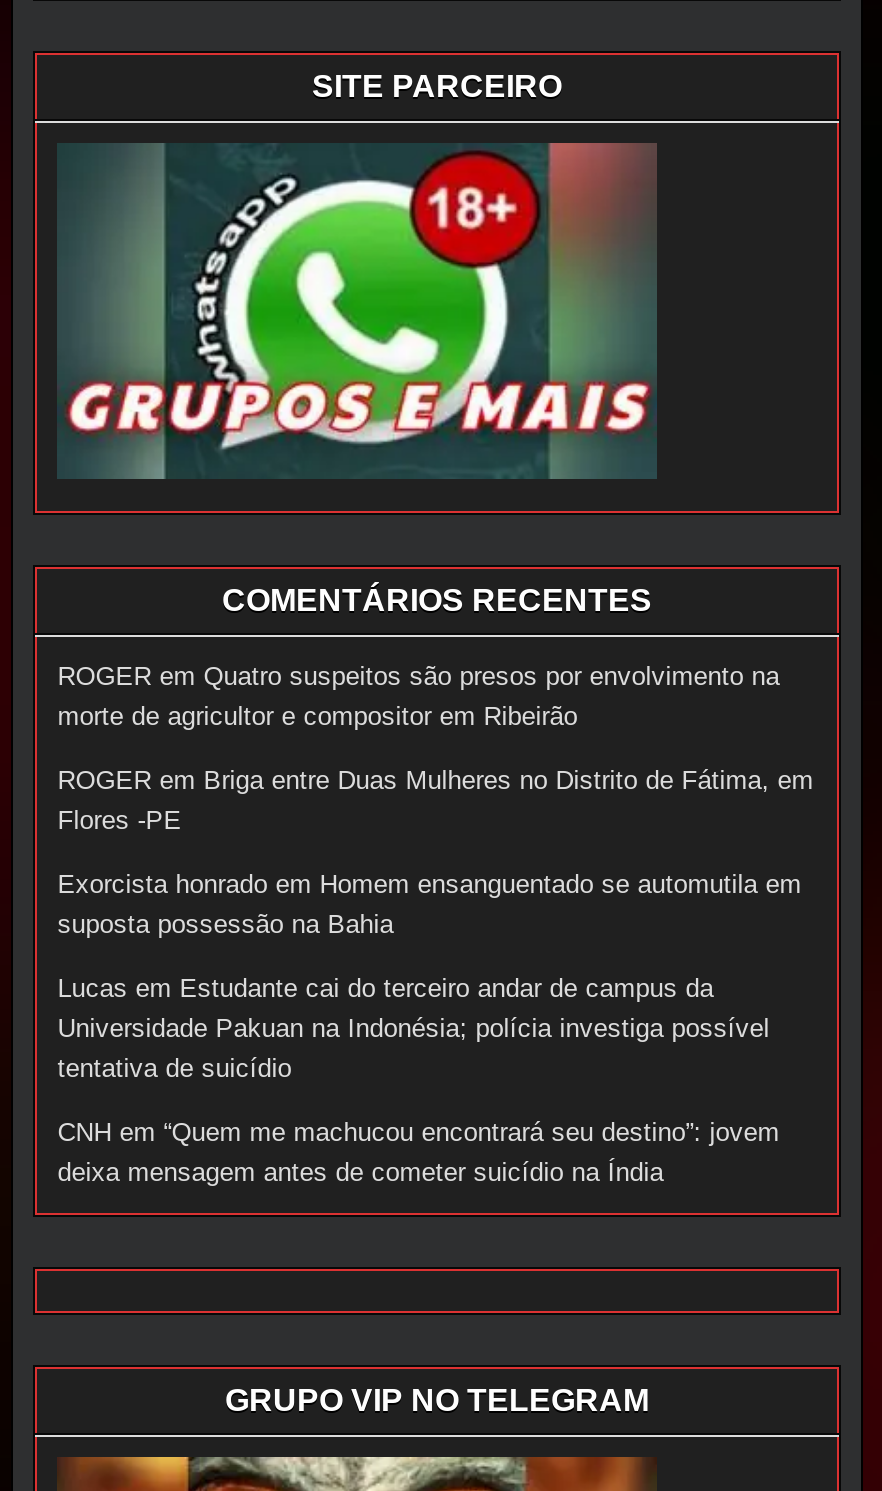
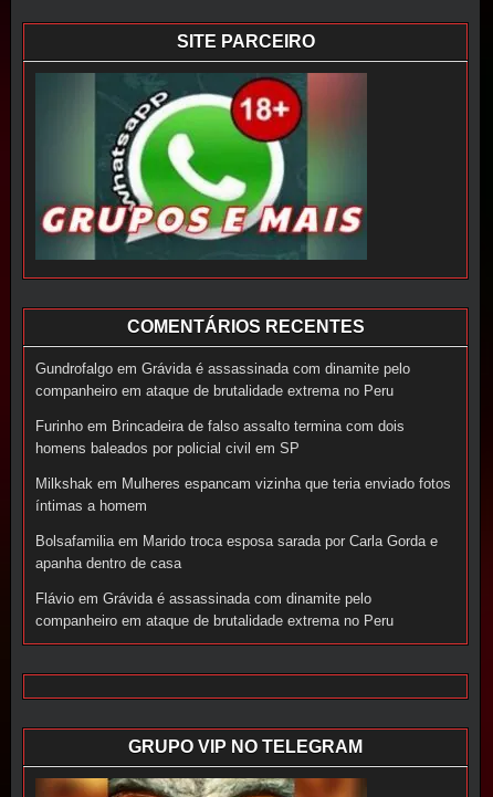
- ROGER em Quatro suspeitos são presos por envolvimento na
- morte de agricultor e compositor em Ribeirão
+ Gundrofalgo em Grávida é assassinada com dinamite pelo
+ companheiro em ataque de brutalidade extrema no Peru

- ROGER em Briga entre Duas Mulheres no Distrito de Fátima, em
- Flores -PE
+ Furinho em Brincadeira de falso assalto termina com dois
+ homens baleados por policial civil em SP

- Exorcista honrado em Homem ensanguentado se automutila em
- suposta possessão na Bahia
+ Milkshak em Mulheres espancam vizinha que teria enviado fotos
+ íntimas a homem

- Lucas em Estudante cai do terceiro andar de campus da
- Universidade Pakuan na Indonésia; polícia investiga possível
- tentativa de suicídio
+ Bolsafamilia em Marido troca esposa sarada por Carla Gorda e
+ apanha dentro de casa

- CNH em “Quem me machucou encontrará seu destino”: jovem
- deixa mensagem antes de cometer suicídio na Índia
+ Flávio em Grávida é assassinada com dinamite pelo
+ companheiro em ataque de brutalidade extrema no Peru
